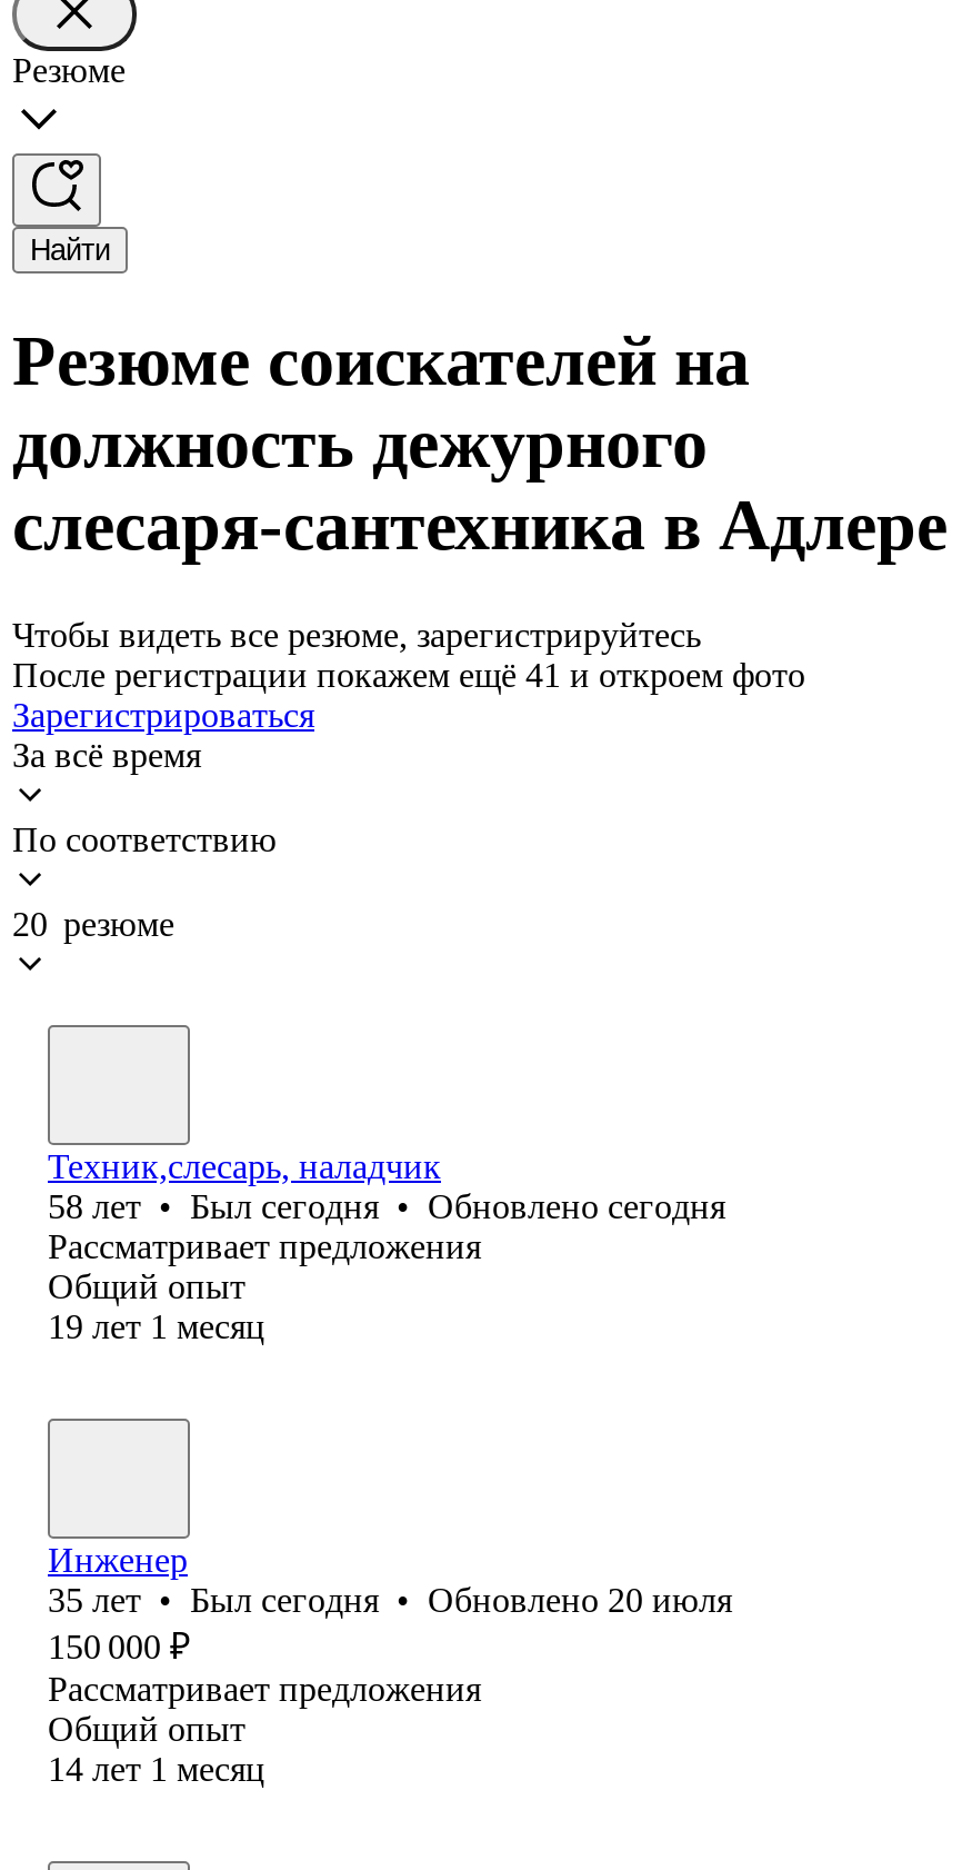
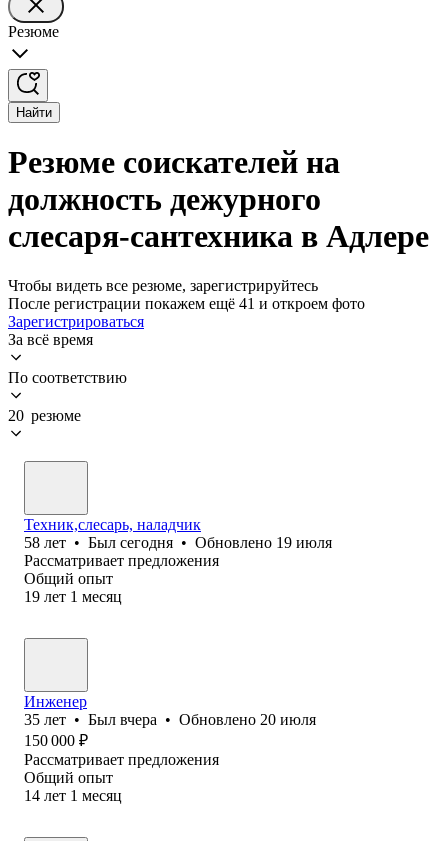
- 58 лет • Был сегодня • Обновлено сегодня
+ 58 лет • Был сегодня • Обновлено 19 июля

- 35 лет • Был сегодня • Обновлено 20 июля
+ 35 лет • Был вчера • Обновлено 20 июля
